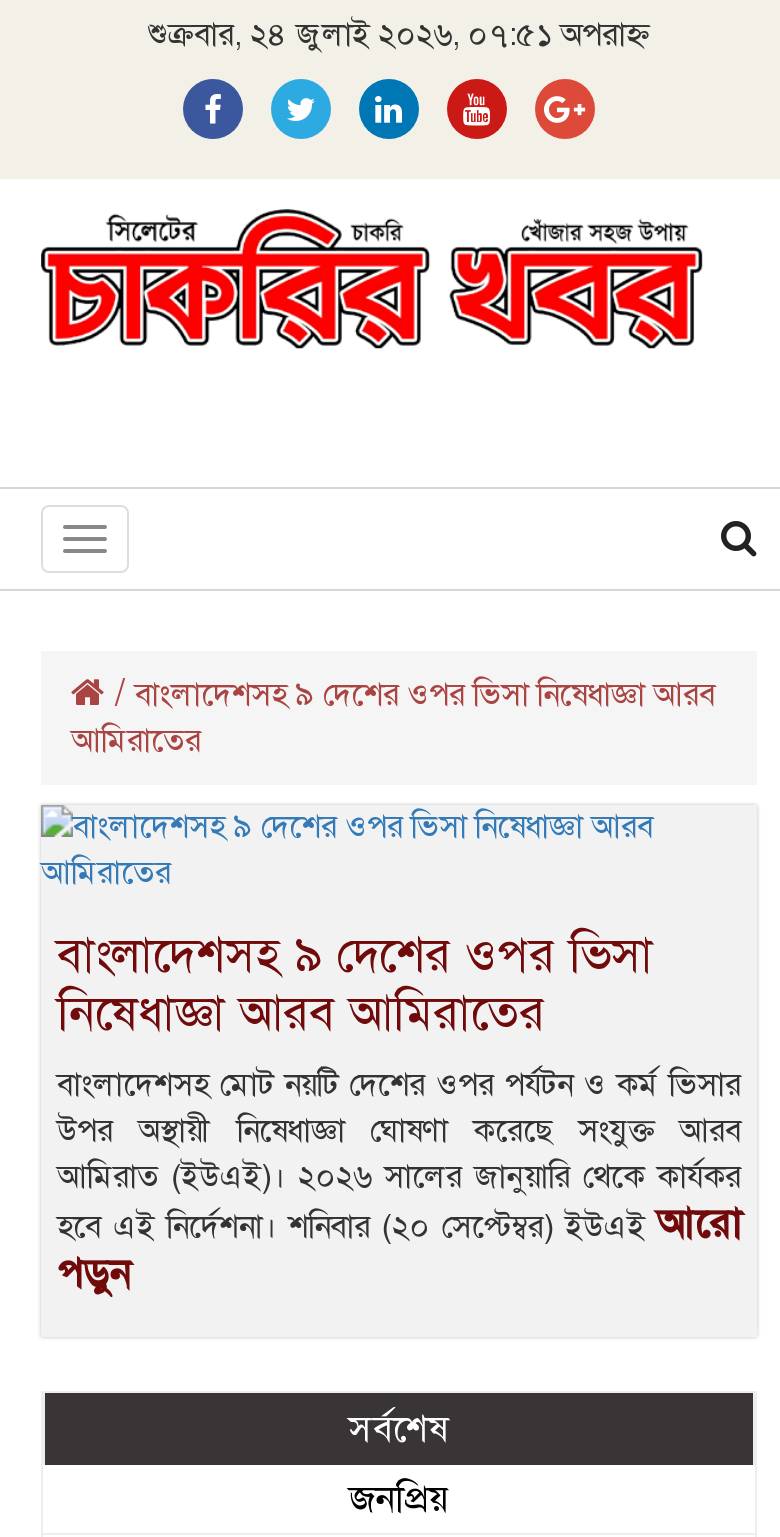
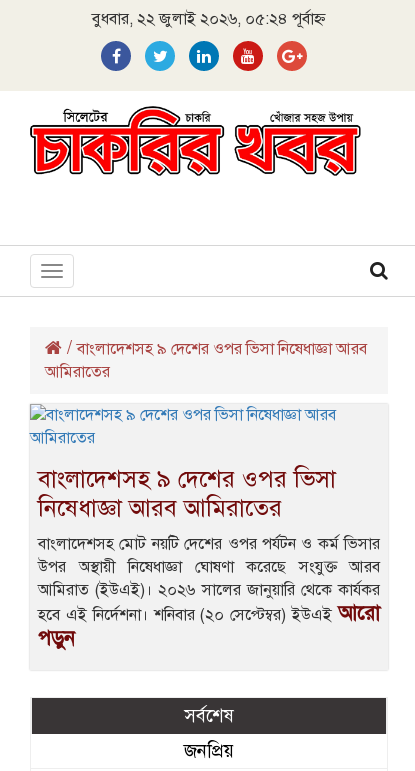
- শুক্রবার, ২৪ জুলাই ২০২৬, ০৭:৫১ অপরাহ্ন
+ বুধবার, ২২ জুলাই ২০২৬, ০৫:২৪ পূর্বাহ্ন
